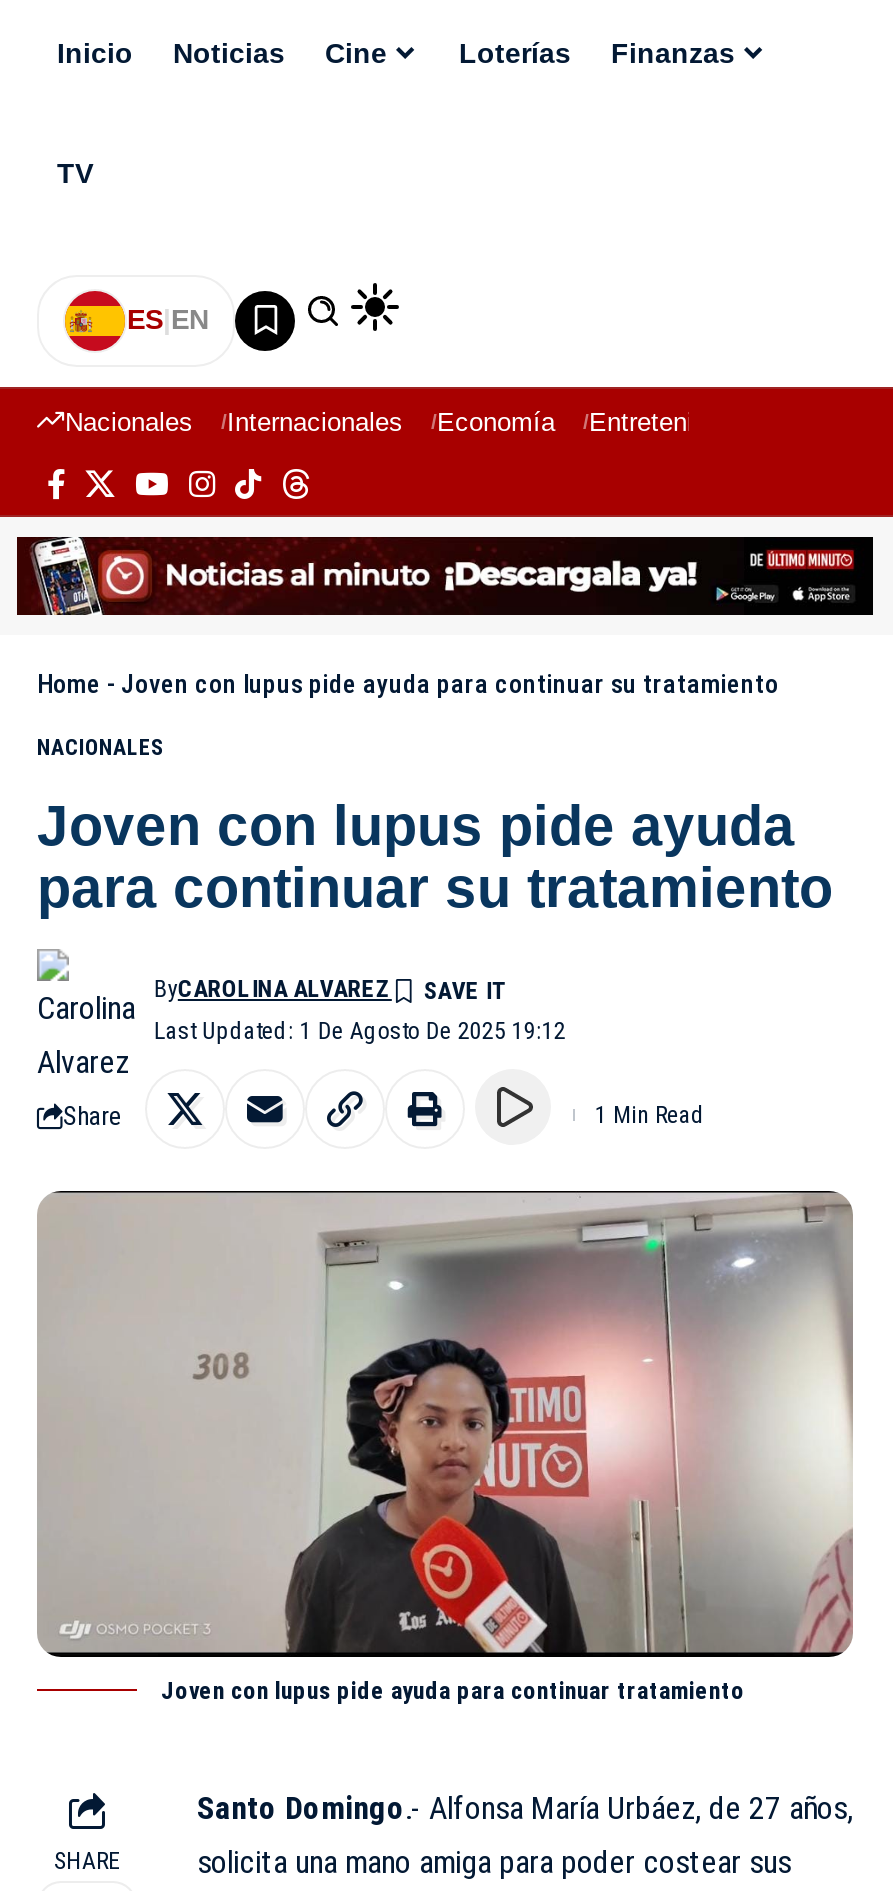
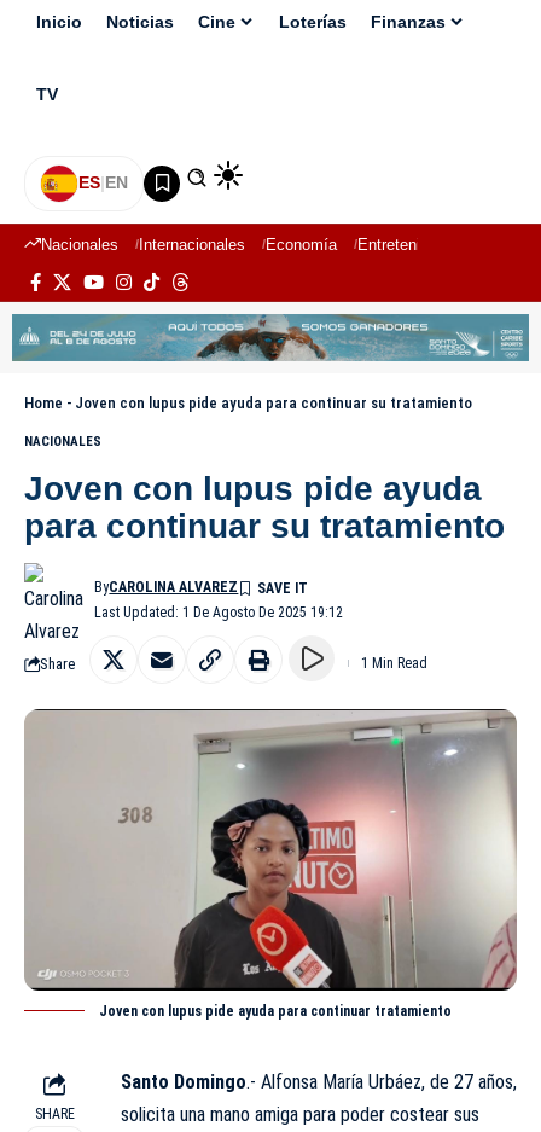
- [image]
+ [image]
